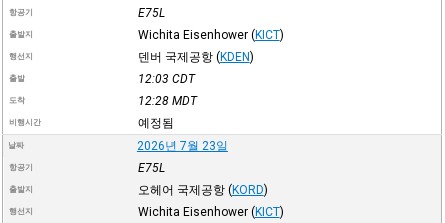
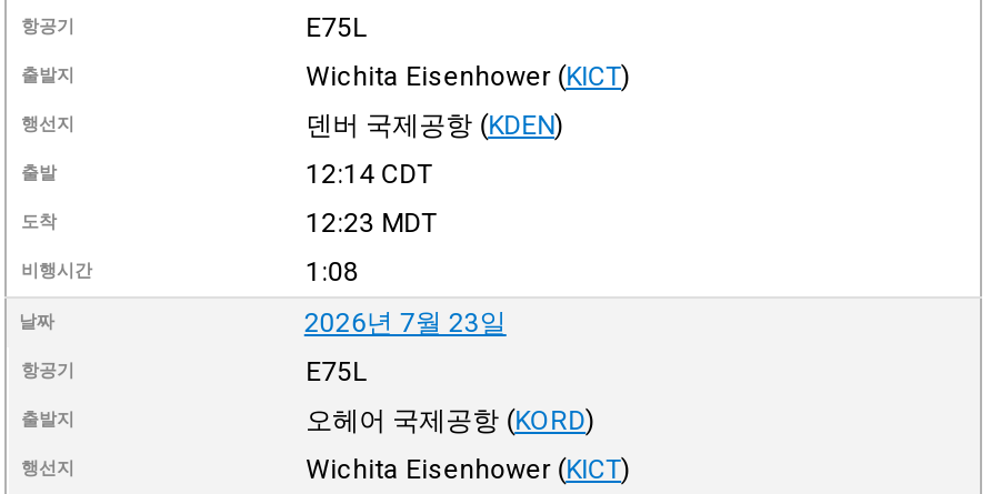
- 12:03 CDT
+ 12:14 CDT

- 12:28 MDT
+ 12:23 MDT

- 예정됨
+ 1:08
